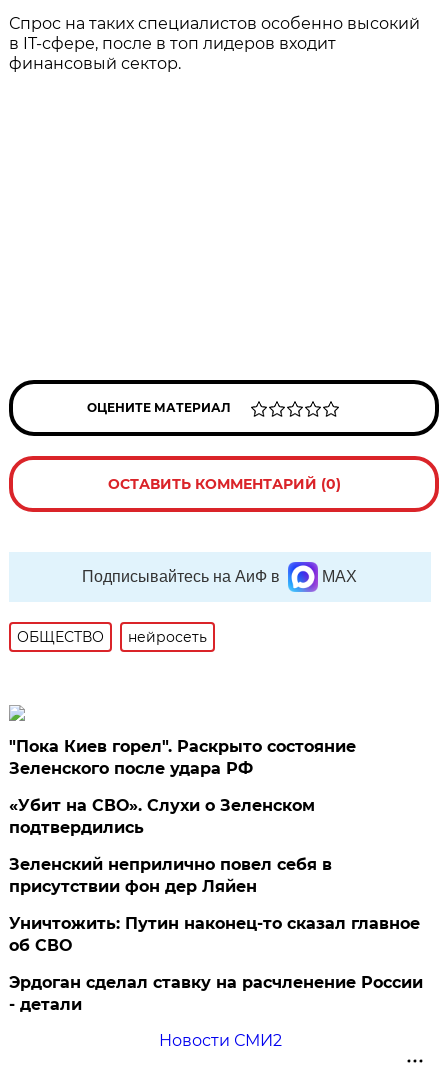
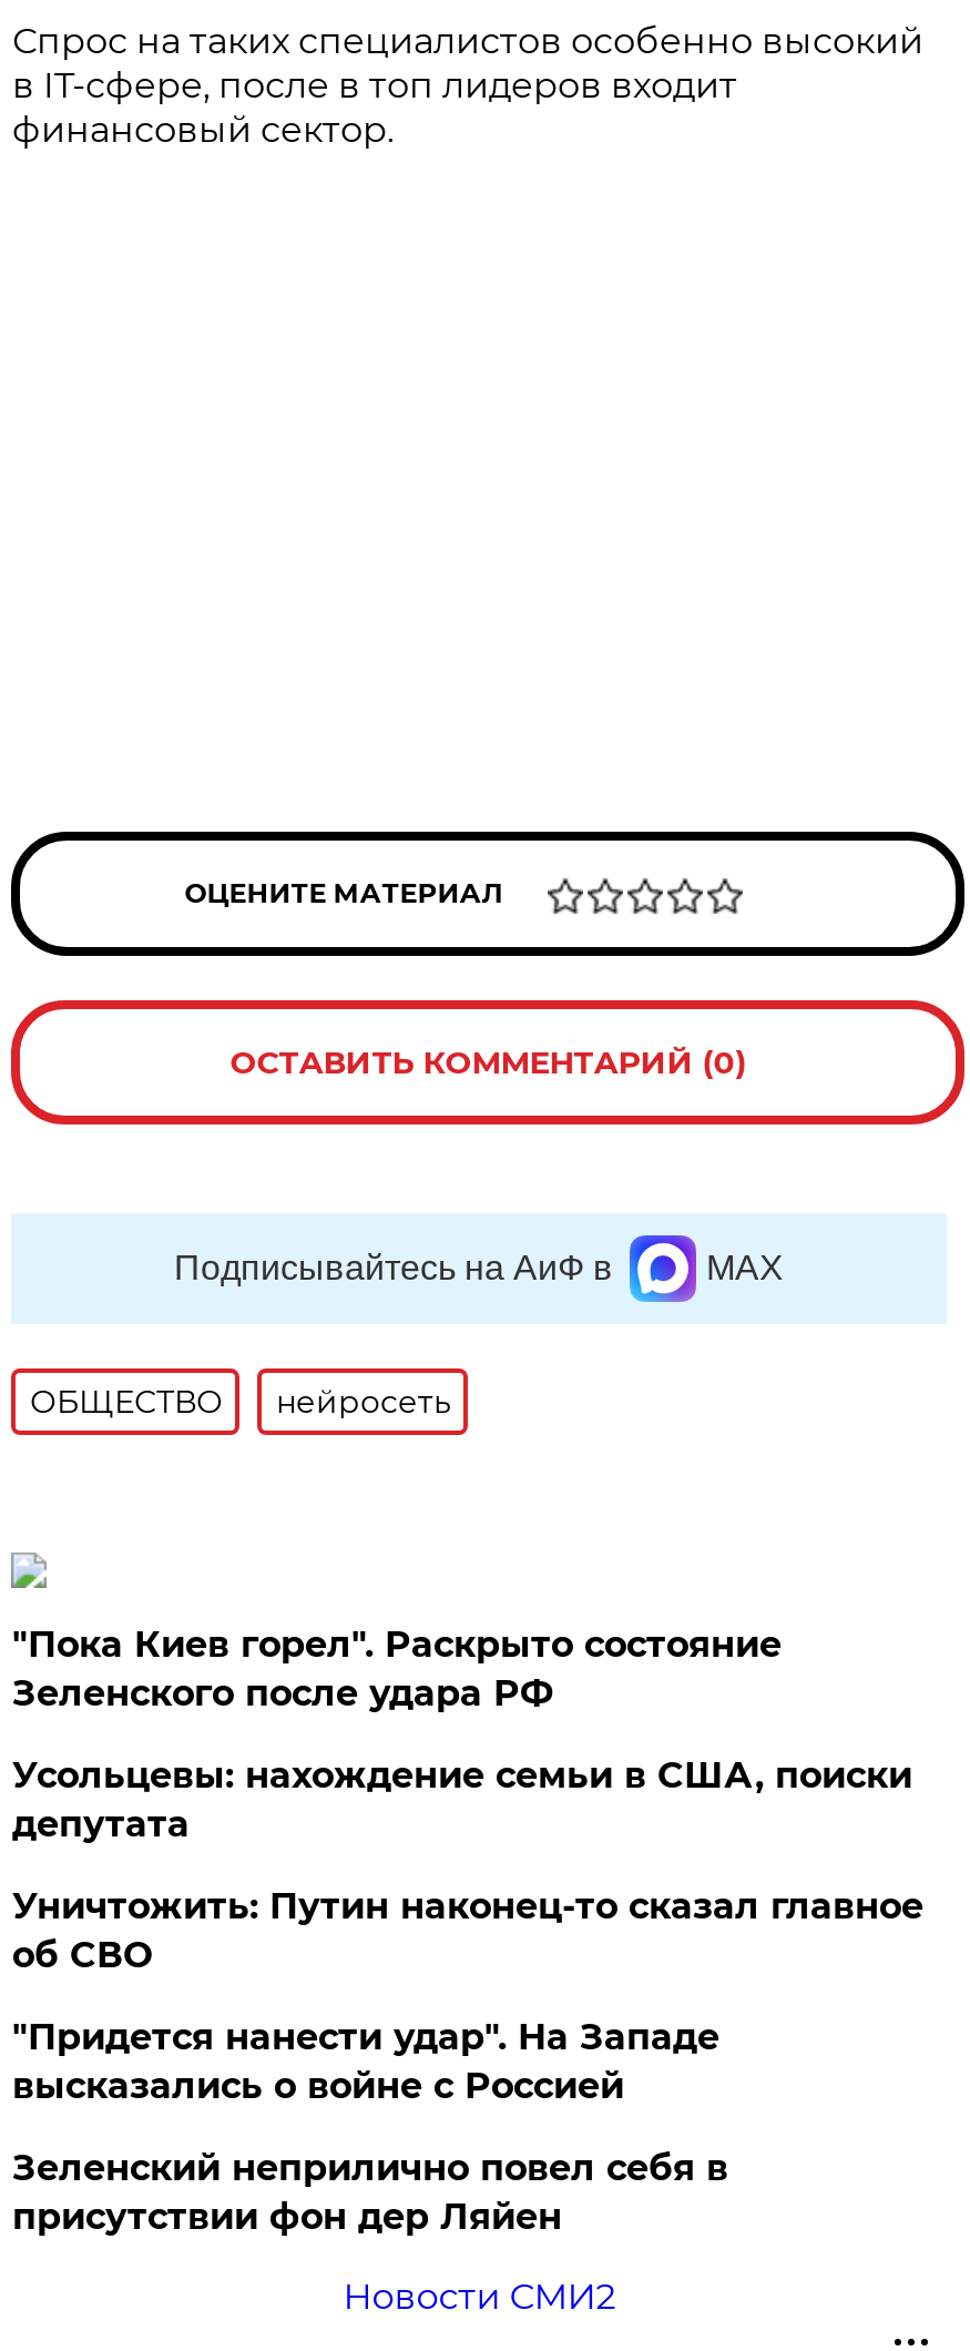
- «Убит на СВО». Слухи о Зеленском
- подтвердились
+ Усольцевы: нахождение семьи в США, поиски
+ депутата
+ "Придется нанести удар". На Западе
+ высказались о войне с Россией

moved down: Зеленский неприлично повел cебя в | присутствии фон дер Ляйен

moved up: Уничтожить: Путин наконец-то сказал главное | об СВО

- Эрдоган сделал ставку на расчленение России
- - детали
